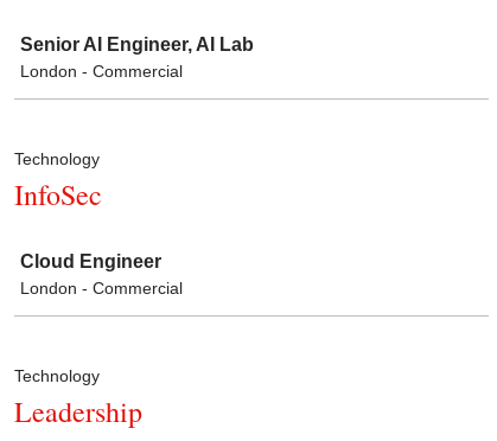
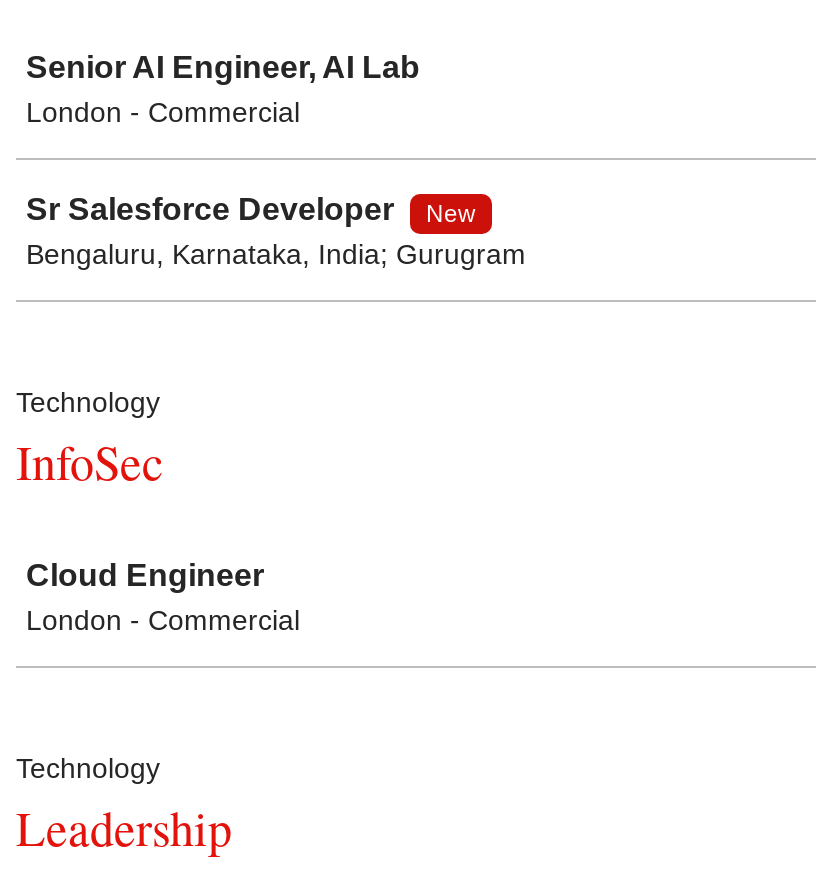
+ Sr Salesforce Developer
+ New
+ Bengaluru, Karnataka, India; Gurugram
